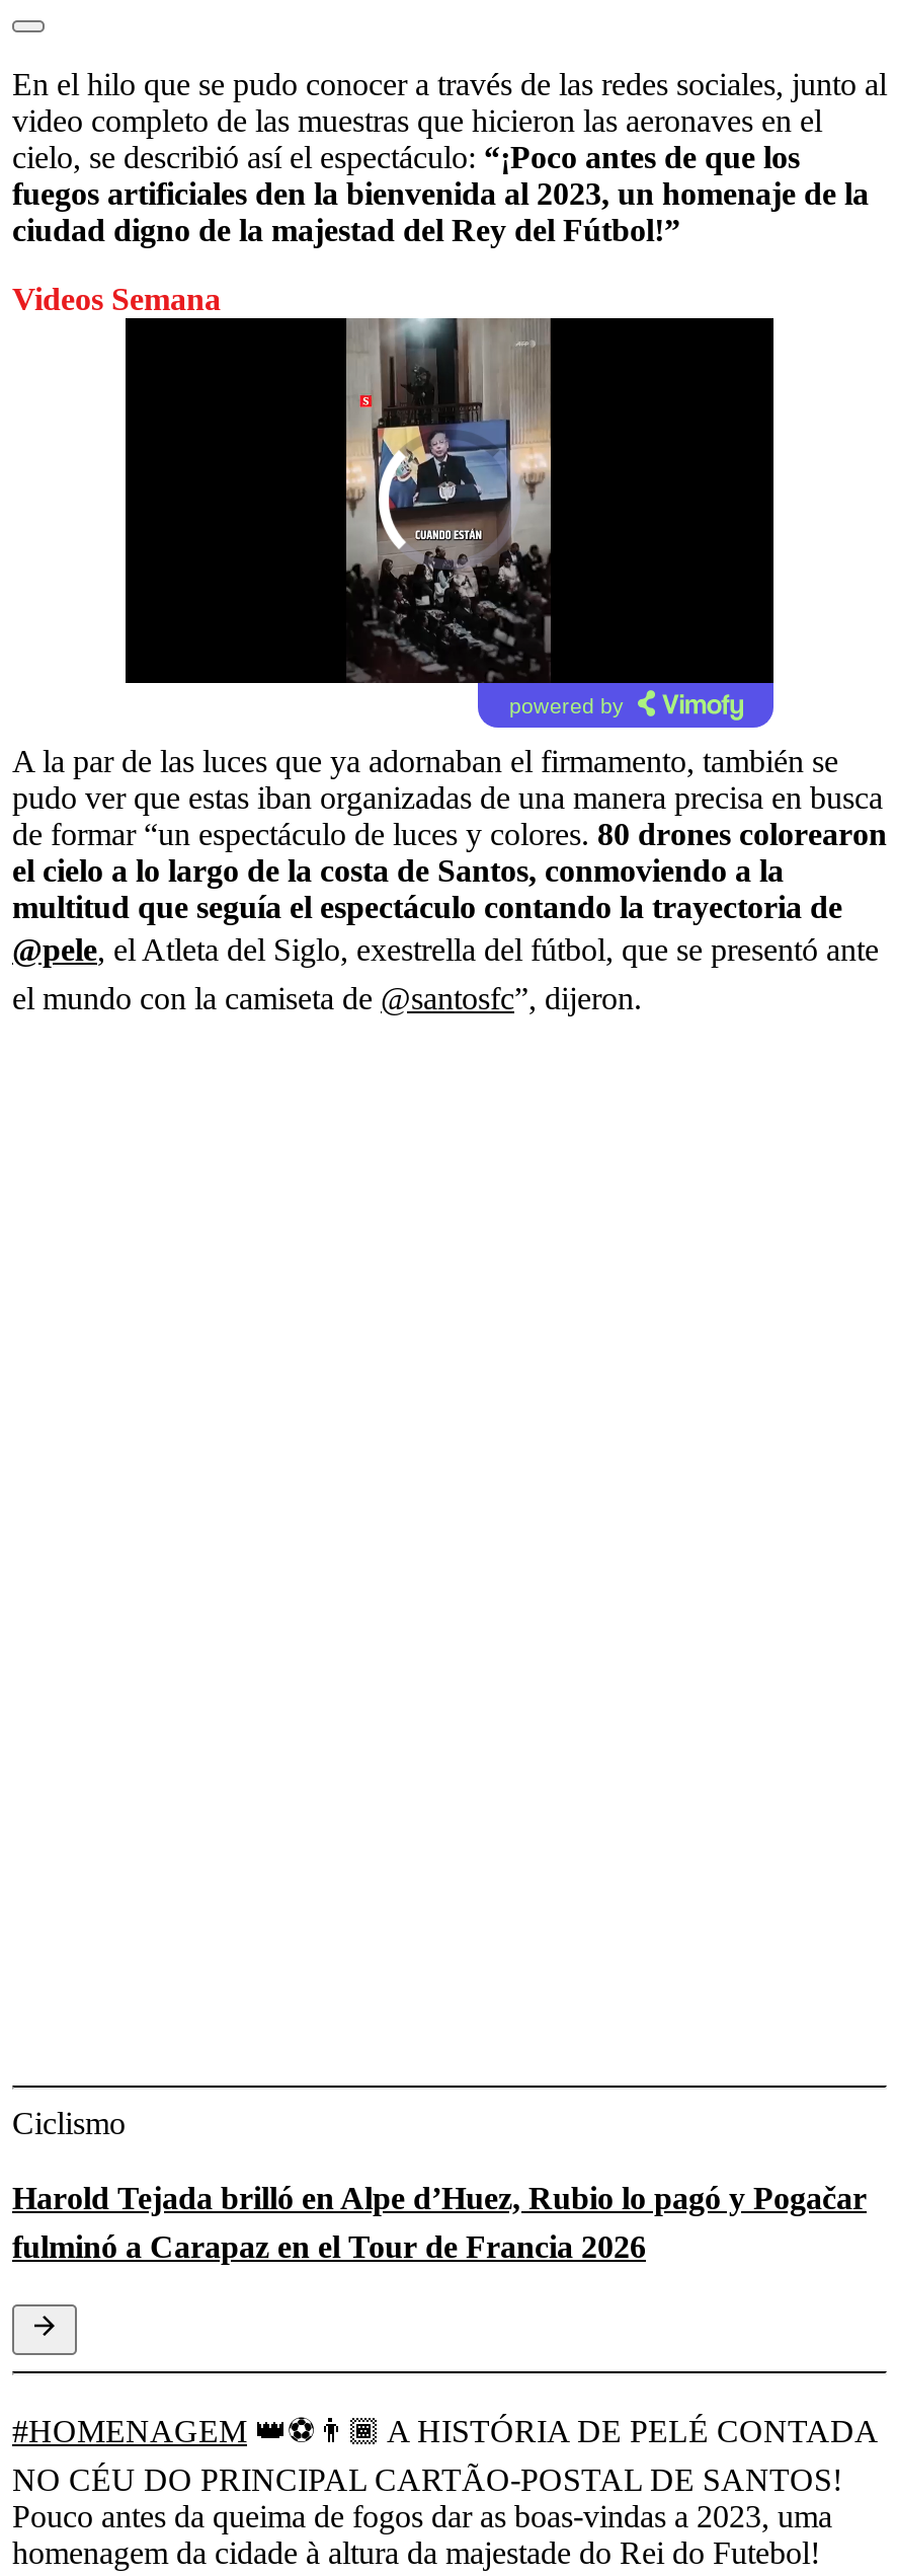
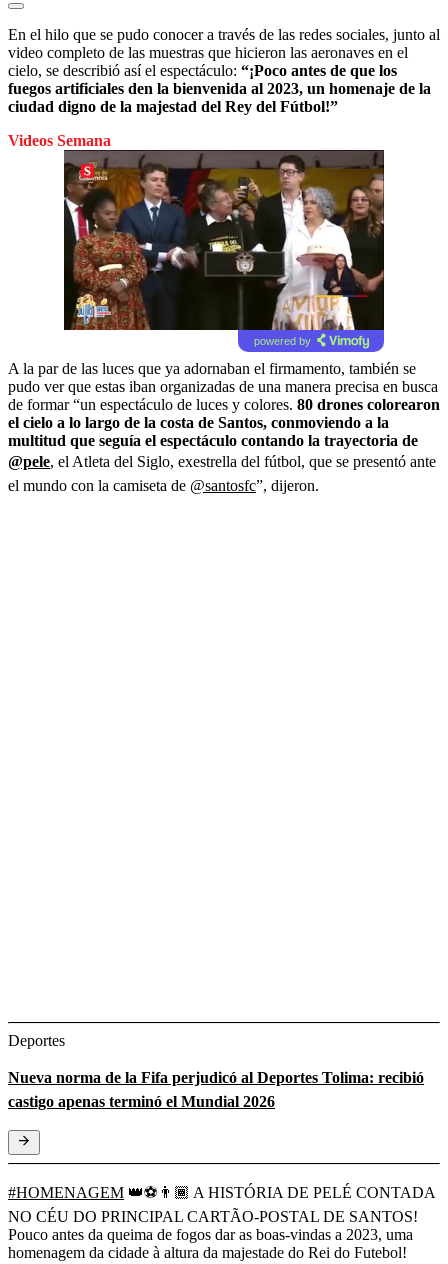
- [image]
+ [image]

- Ciclismo
+ Deportes

- Harold Tejada brilló en Alpe d’Huez, Rubio lo pagó y Pogačar
- fulminó a Carapaz en el Tour de Francia 2026
+ Nueva norma de la Fifa perjudicó al Deportes Tolima: recibió
+ castigo apenas terminó el Mundial 2026
